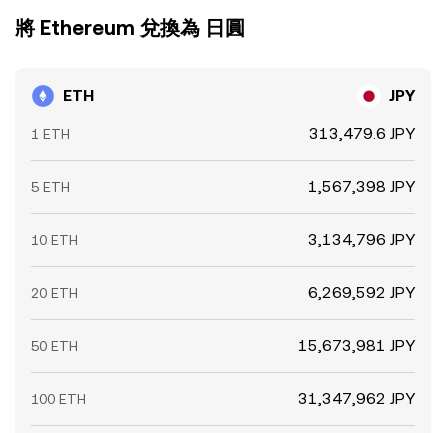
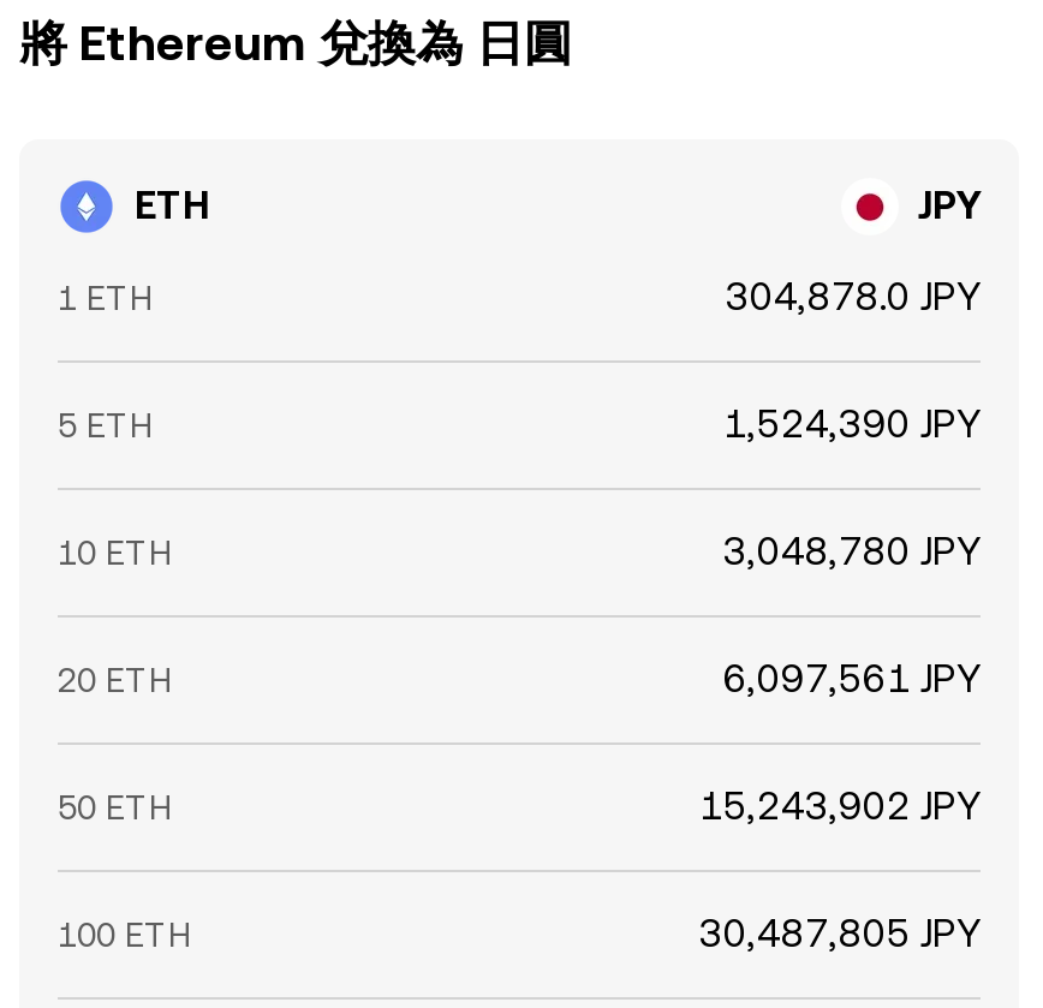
- 313,479.6 JPY
+ 304,878.0 JPY

- 1,567,398 JPY
+ 1,524,390 JPY

- 3,134,796 JPY
+ 3,048,780 JPY

- 6,269,592 JPY
+ 6,097,561 JPY

- 15,673,981 JPY
+ 15,243,902 JPY

- 31,347,962 JPY
+ 30,487,805 JPY
